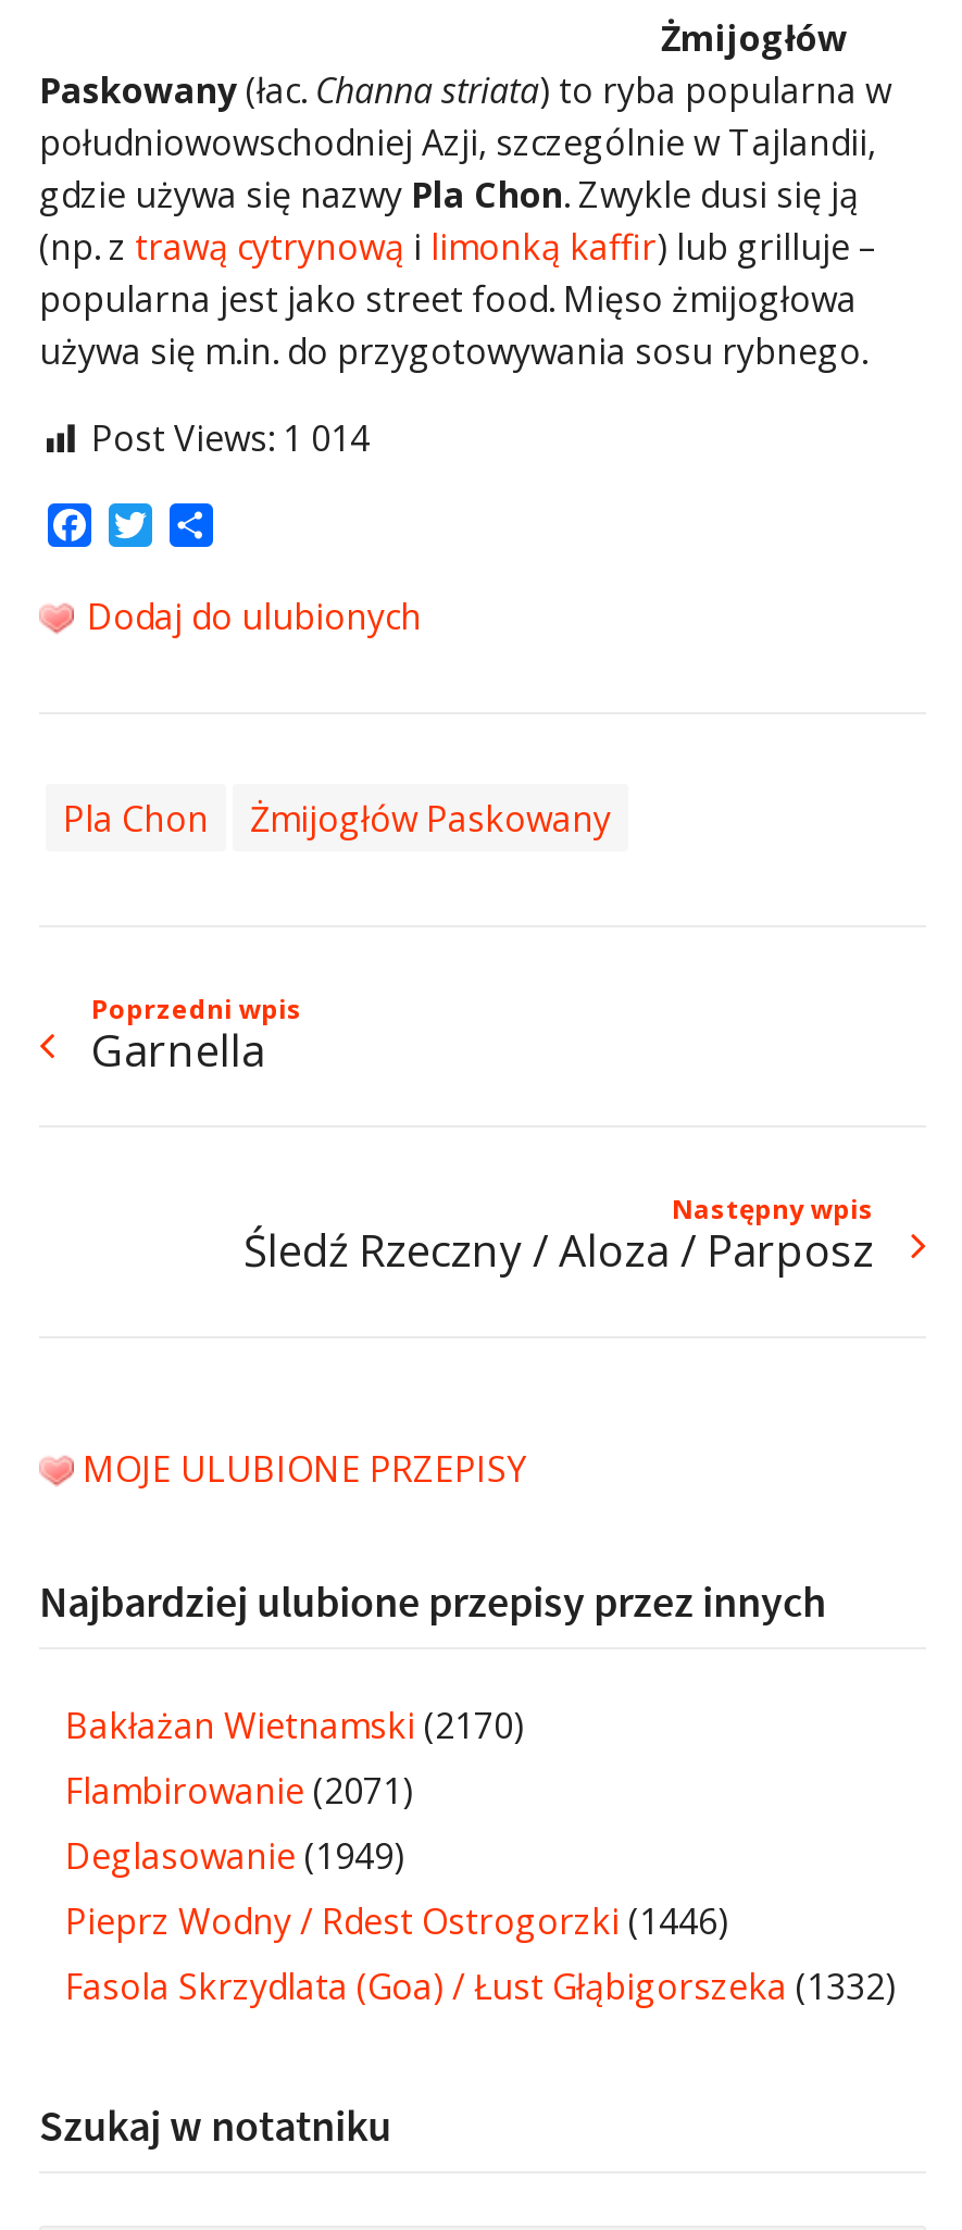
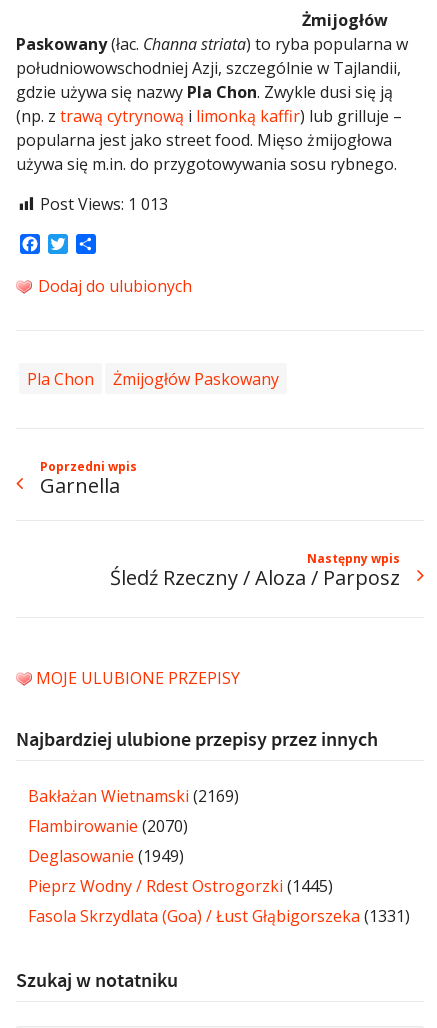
- Post Views: 1 014
+ Post Views: 1 013

- Bakłażan Wietnamski (2170)
+ Bakłażan Wietnamski (2169)

- Flambirowanie (2071)
+ Flambirowanie (2070)

- Pieprz Wodny / Rdest Ostrogorzki (1446)
+ Pieprz Wodny / Rdest Ostrogorzki (1445)

- Fasola Skrzydlata (Goa) / Łust Głąbigorszeka (1332)
+ Fasola Skrzydlata (Goa) / Łust Głąbigorszeka (1331)
